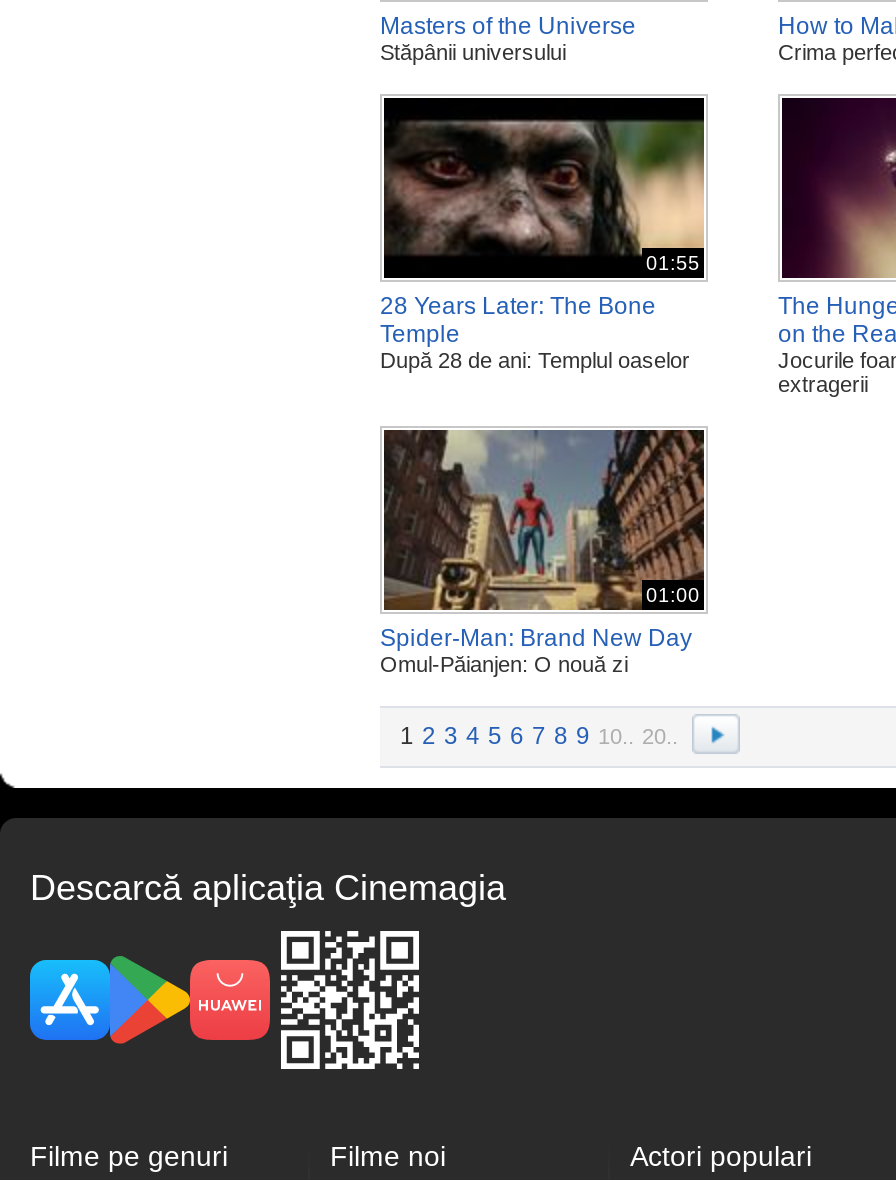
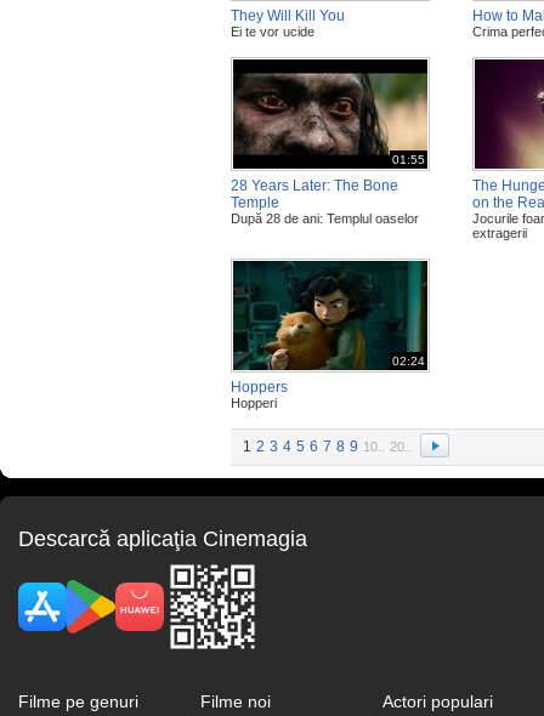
- Masters of the Universe
- Stăpânii universului
+ They Will Kill You
+ Ei te vor ucide

- [image]
- 01:00
+ [image]
+ 02:24

- Spider-Man: Brand New Day
- Omul-Păianjen: O nouă zi
+ Hoppers
+ Hopperi
